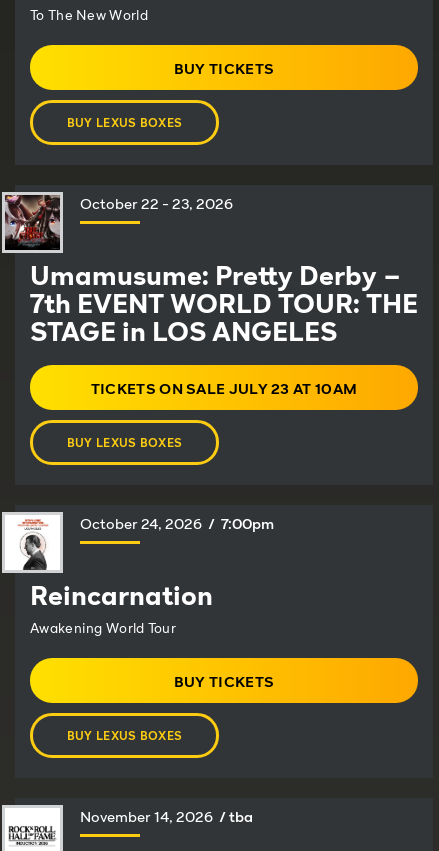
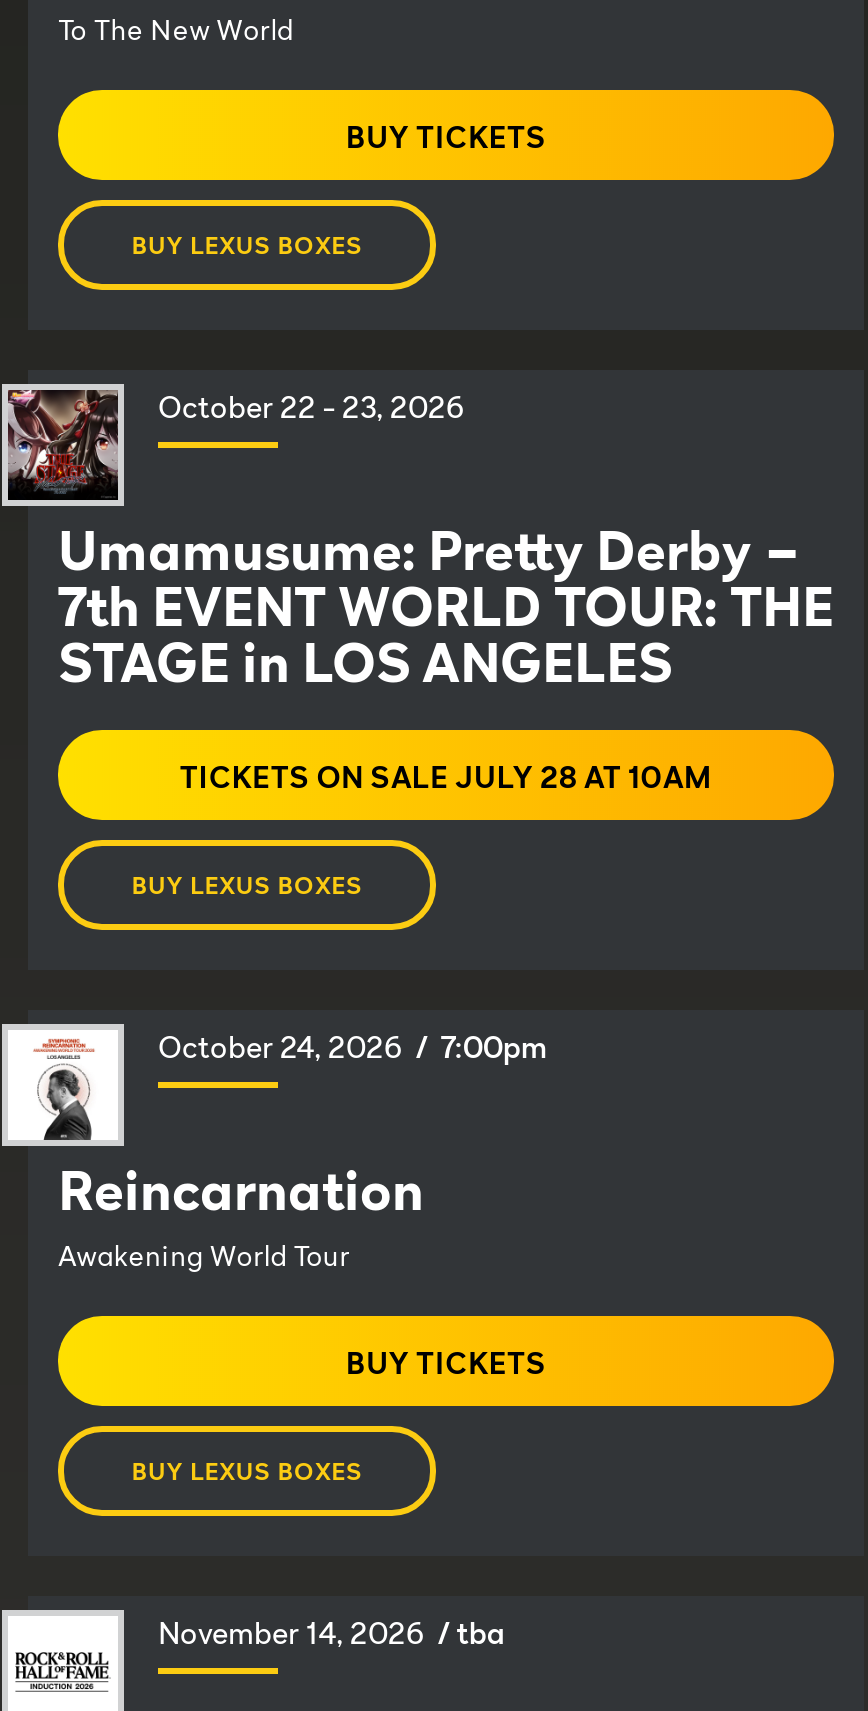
- TICKETS ON SALE JULY 23 AT 10AM
+ TICKETS ON SALE JULY 28 AT 10AM
